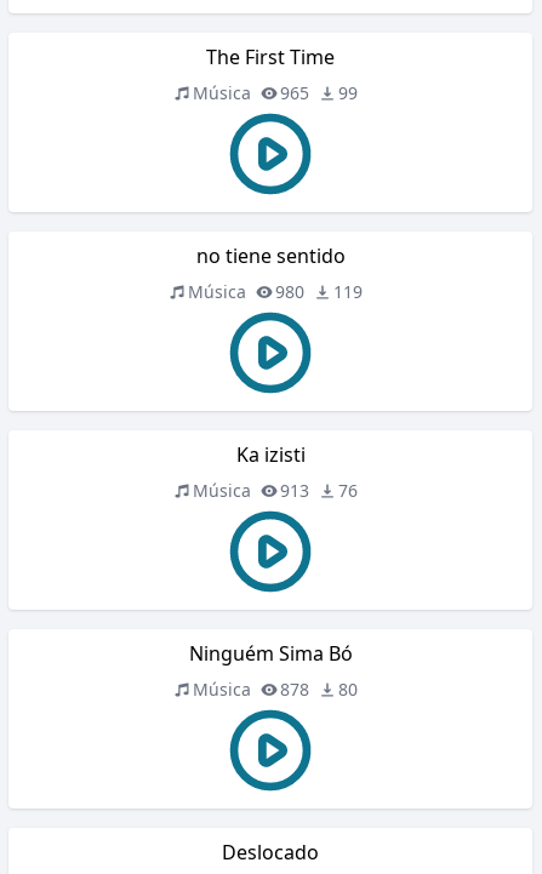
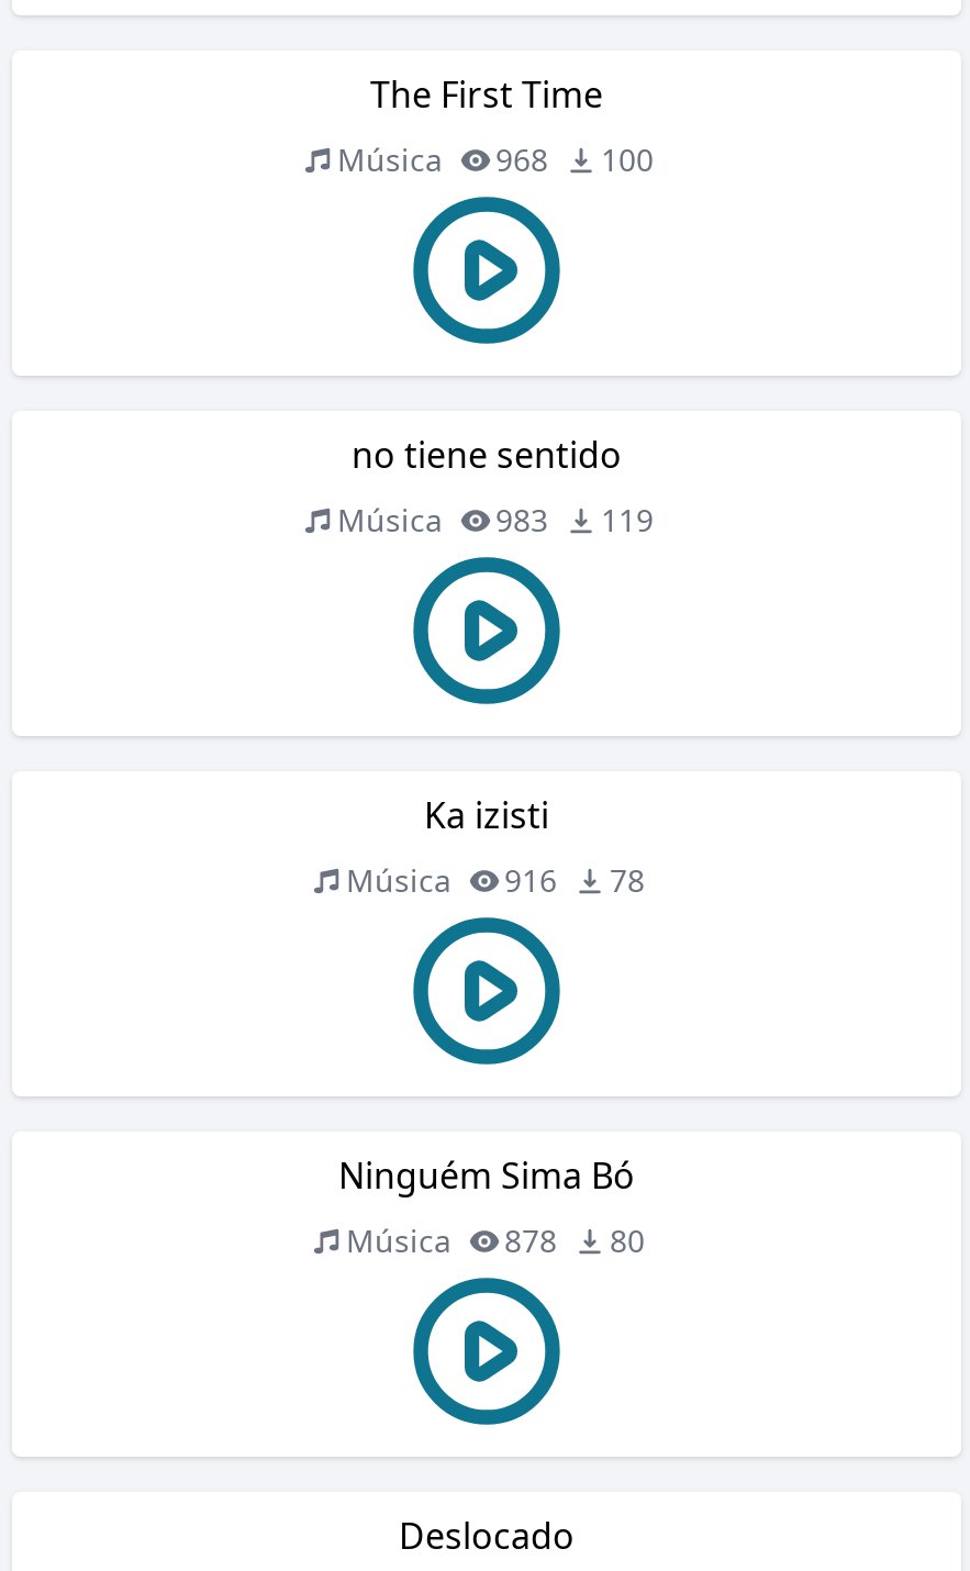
- 965
+ 968

- 99
+ 100

- Música 980 119
+ Música 983 119

- 913
+ 916

- 76
+ 78
